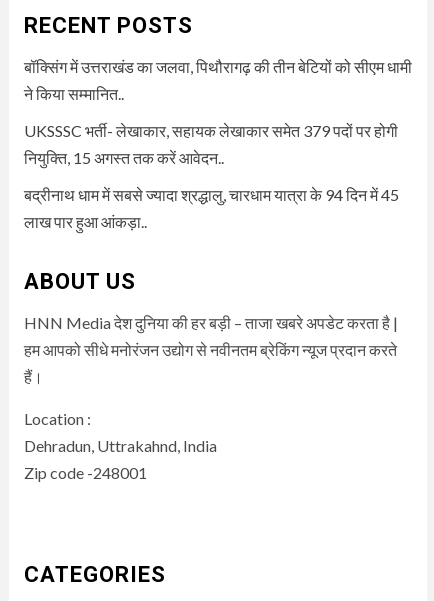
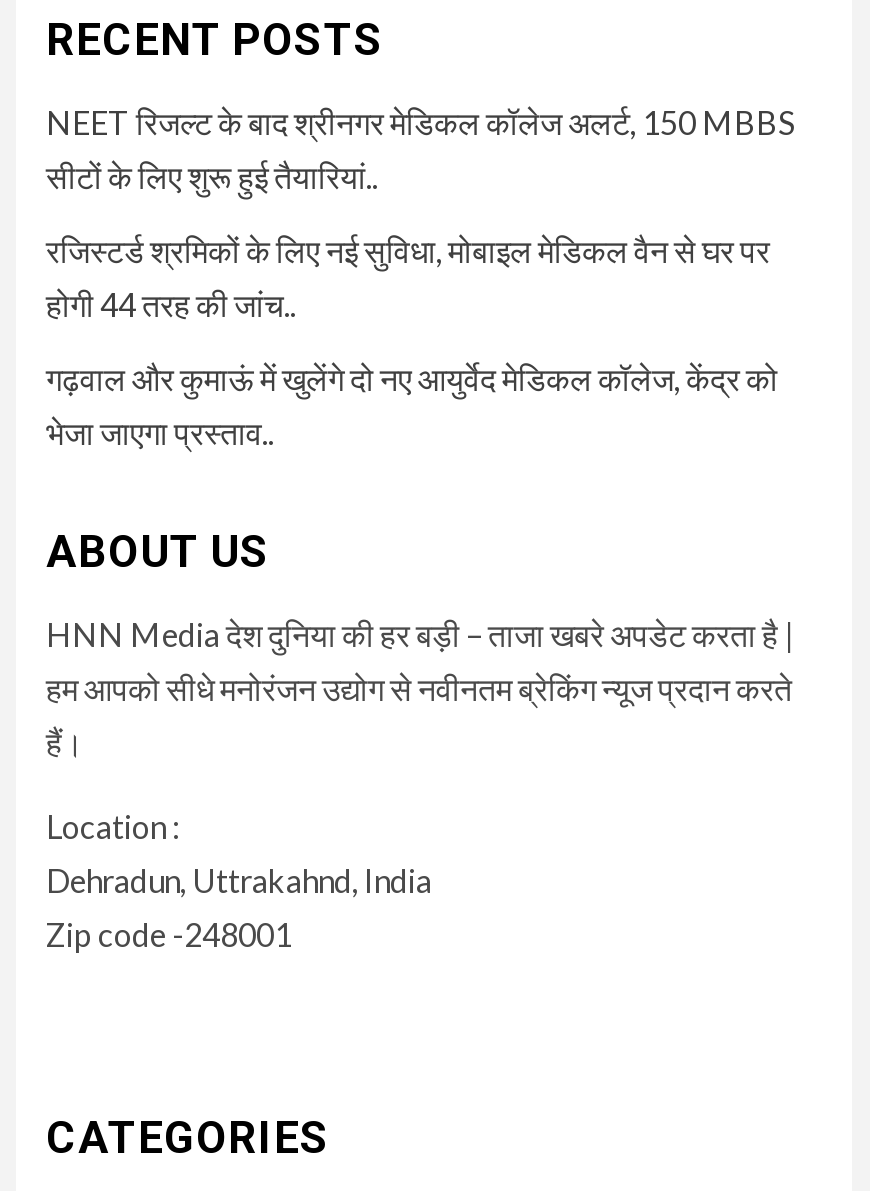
- बॉक्सिंग में उत्तराखंड का जलवा, पिथौरागढ़ की तीन बेटियों को सीएम धामी
- ने किया सम्मानित..
+ NEET रिजल्ट के बाद श्रीनगर मेडिकल कॉलेज अलर्ट, 150 MBBS
+ सीटों के लिए शुरू हुई तैयारियां..

- UKSSSC भर्ती- लेखाकार, सहायक लेखाकार समेत 379 पदों पर होगी
- नियुक्ति, 15 अगस्त तक करें आवेदन..
+ रजिस्टर्ड श्रमिकों के लिए नई सुविधा, मोबाइल मेडिकल वैन से घर पर
+ होगी 44 तरह की जांच..

- बद्रीनाथ धाम में सबसे ज्यादा श्रद्धालु, चारधाम यात्रा के 94 दिन में 45
- लाख पार हुआ आंकड़ा..
+ गढ़वाल और कुमाऊं में खुलेंगे दो नए आयुर्वेद मेडिकल कॉलेज, केंद्र को
+ भेजा जाएगा प्रस्ताव..
